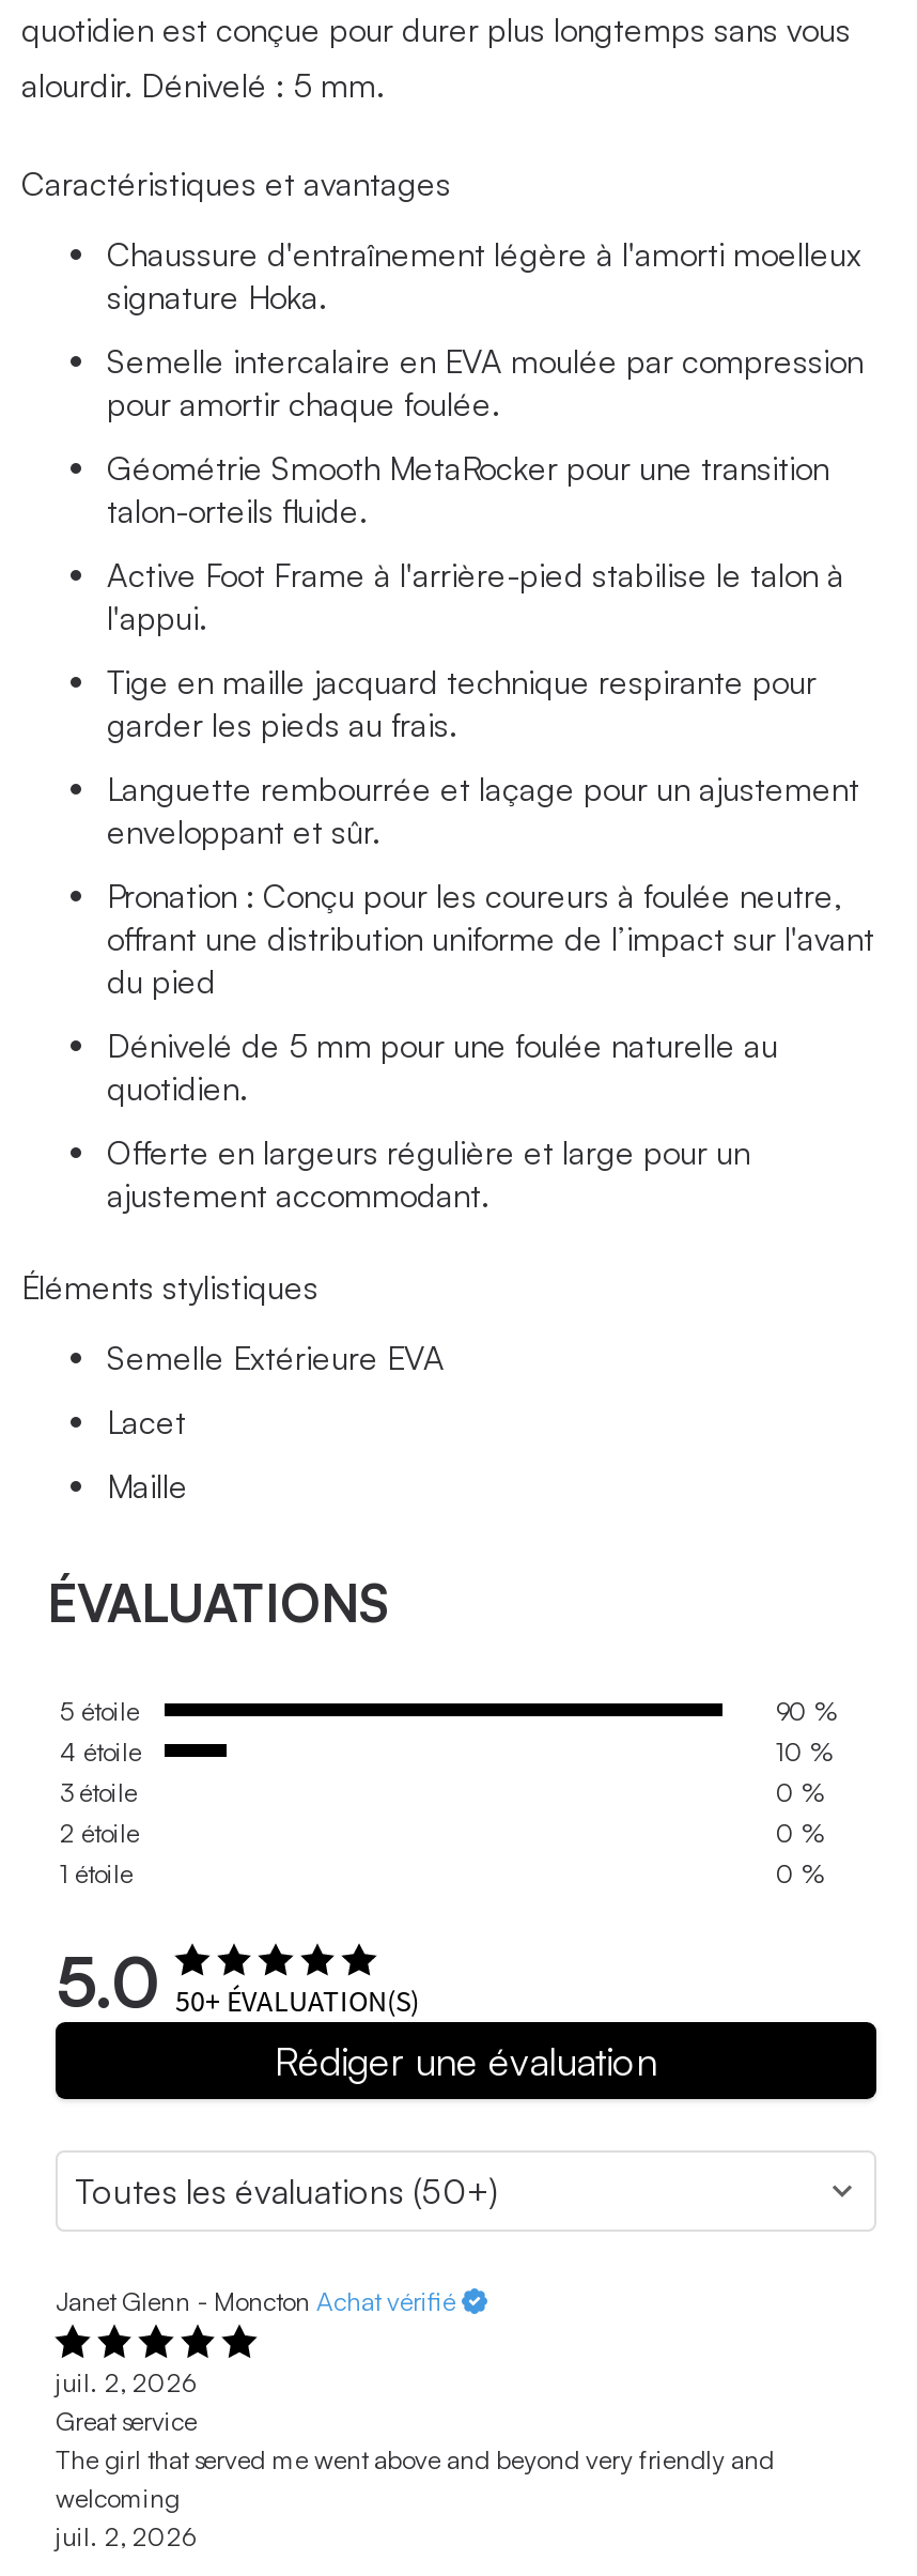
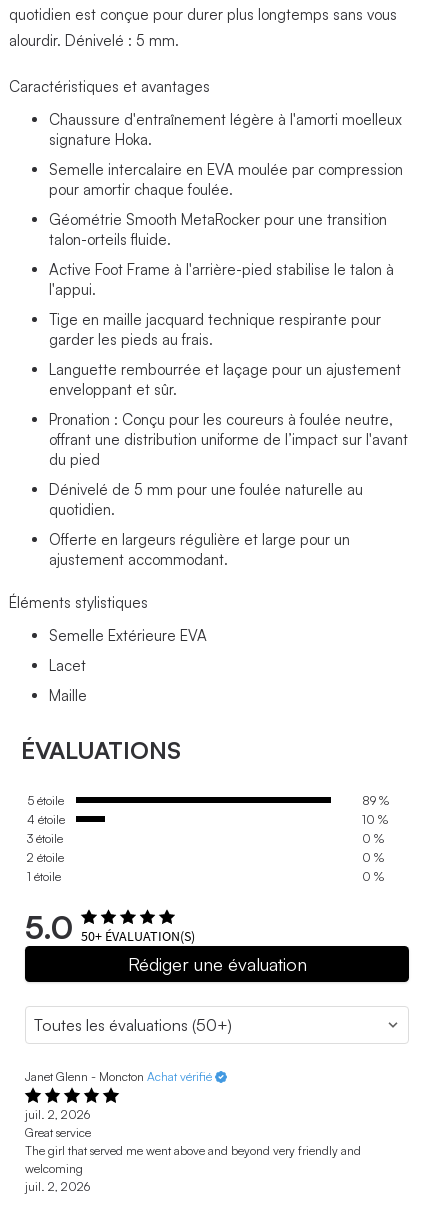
- 90 %
+ 89 %
